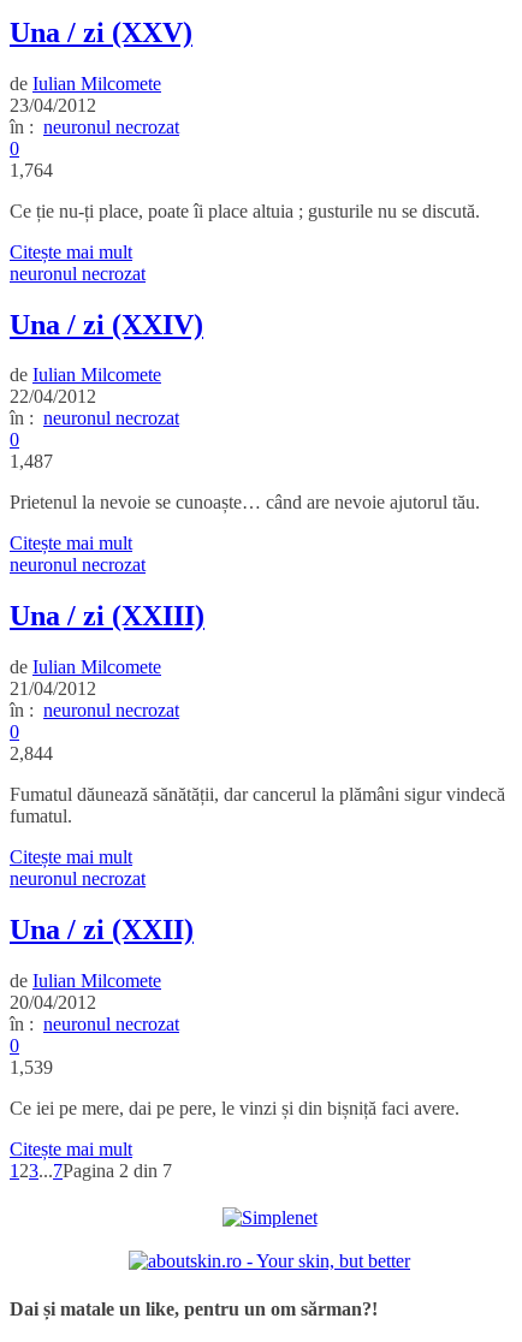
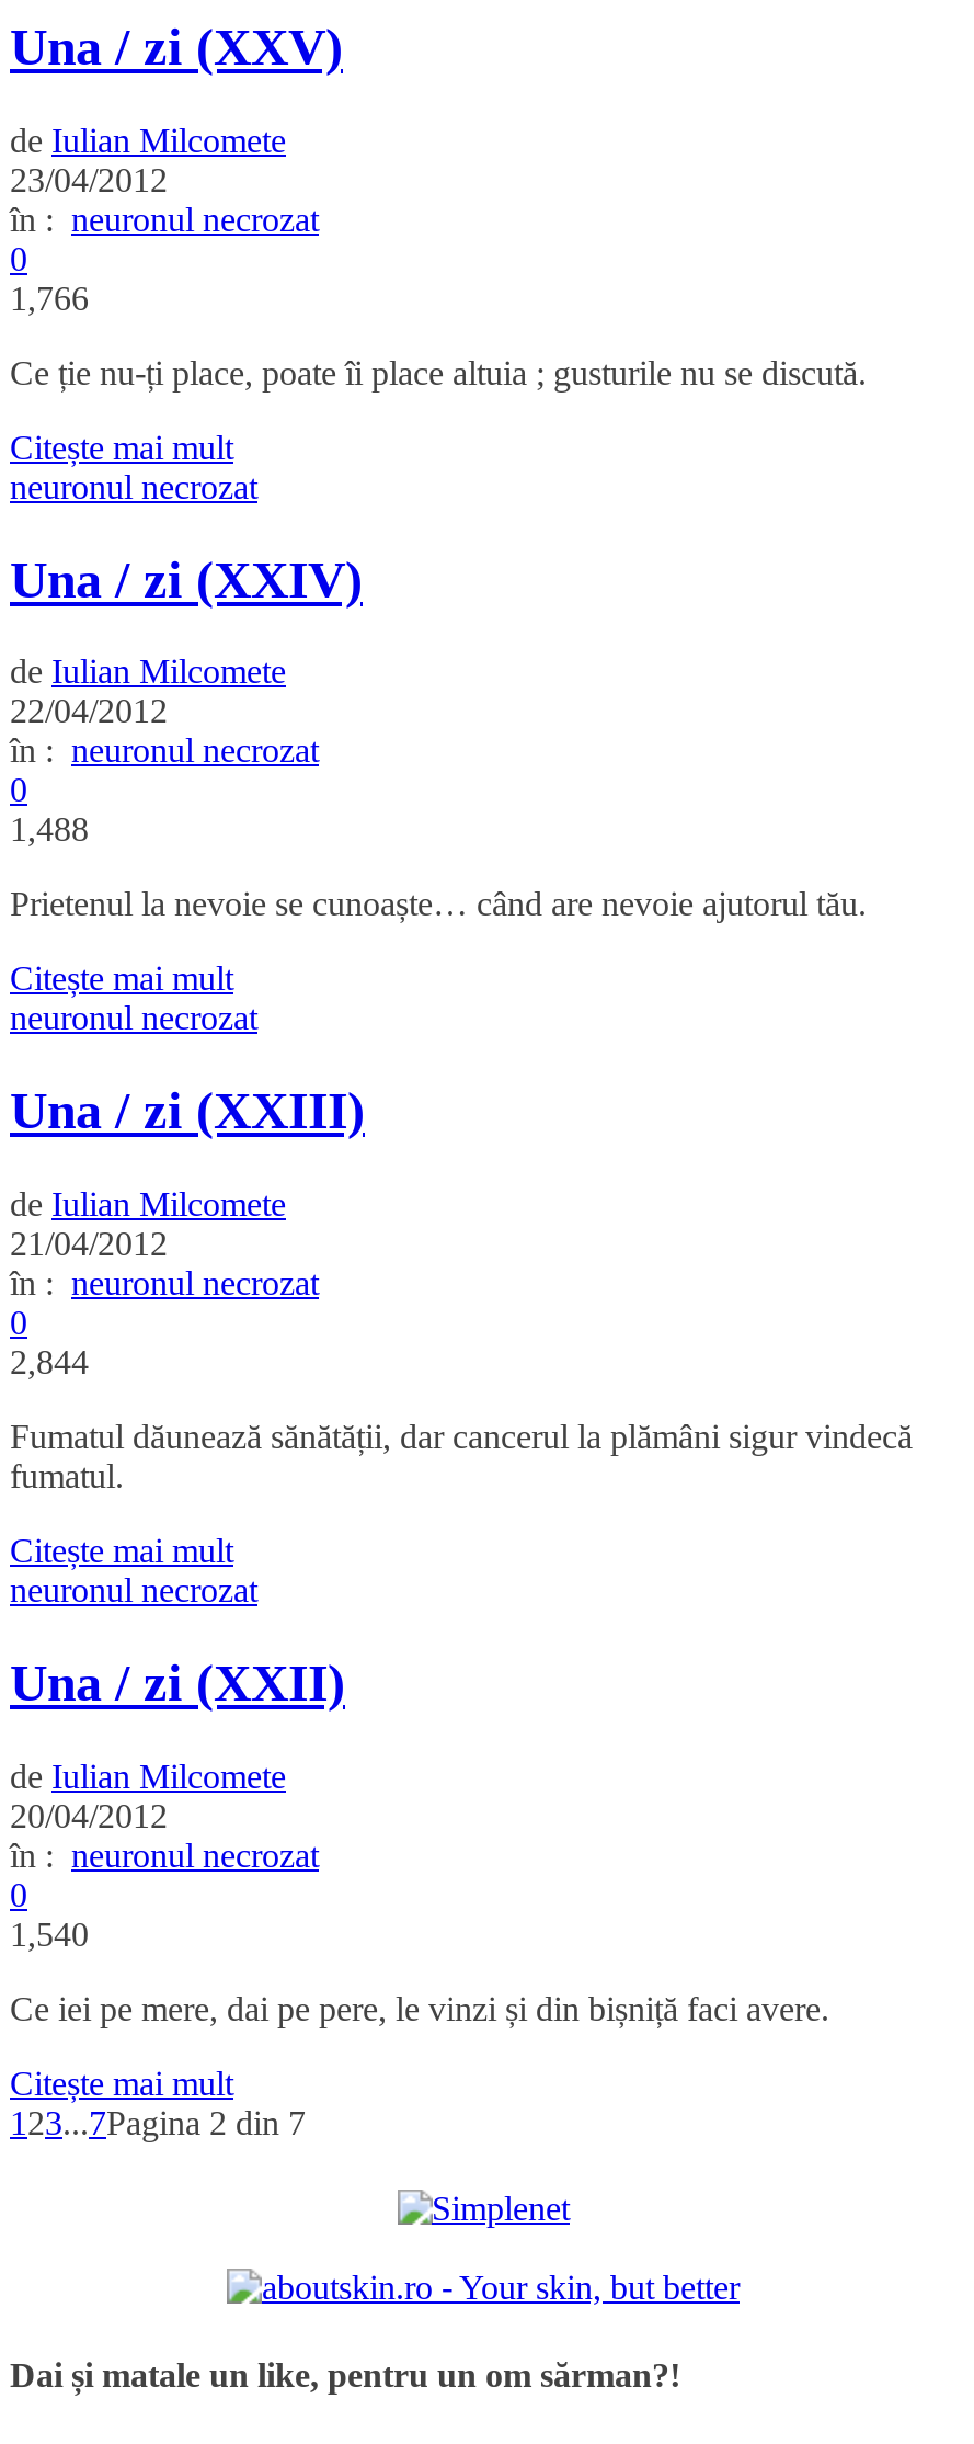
- 1,764
+ 1,766

- 1,487
+ 1,488

- 1,539
+ 1,540
